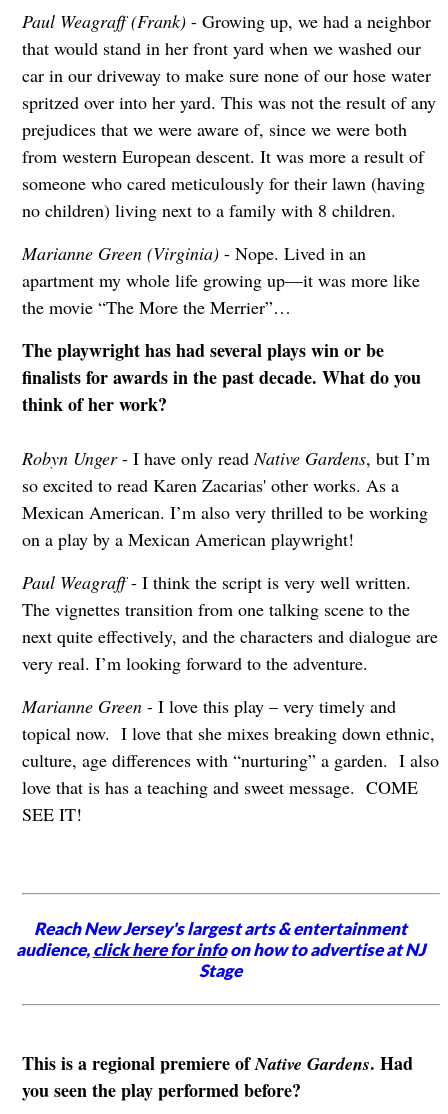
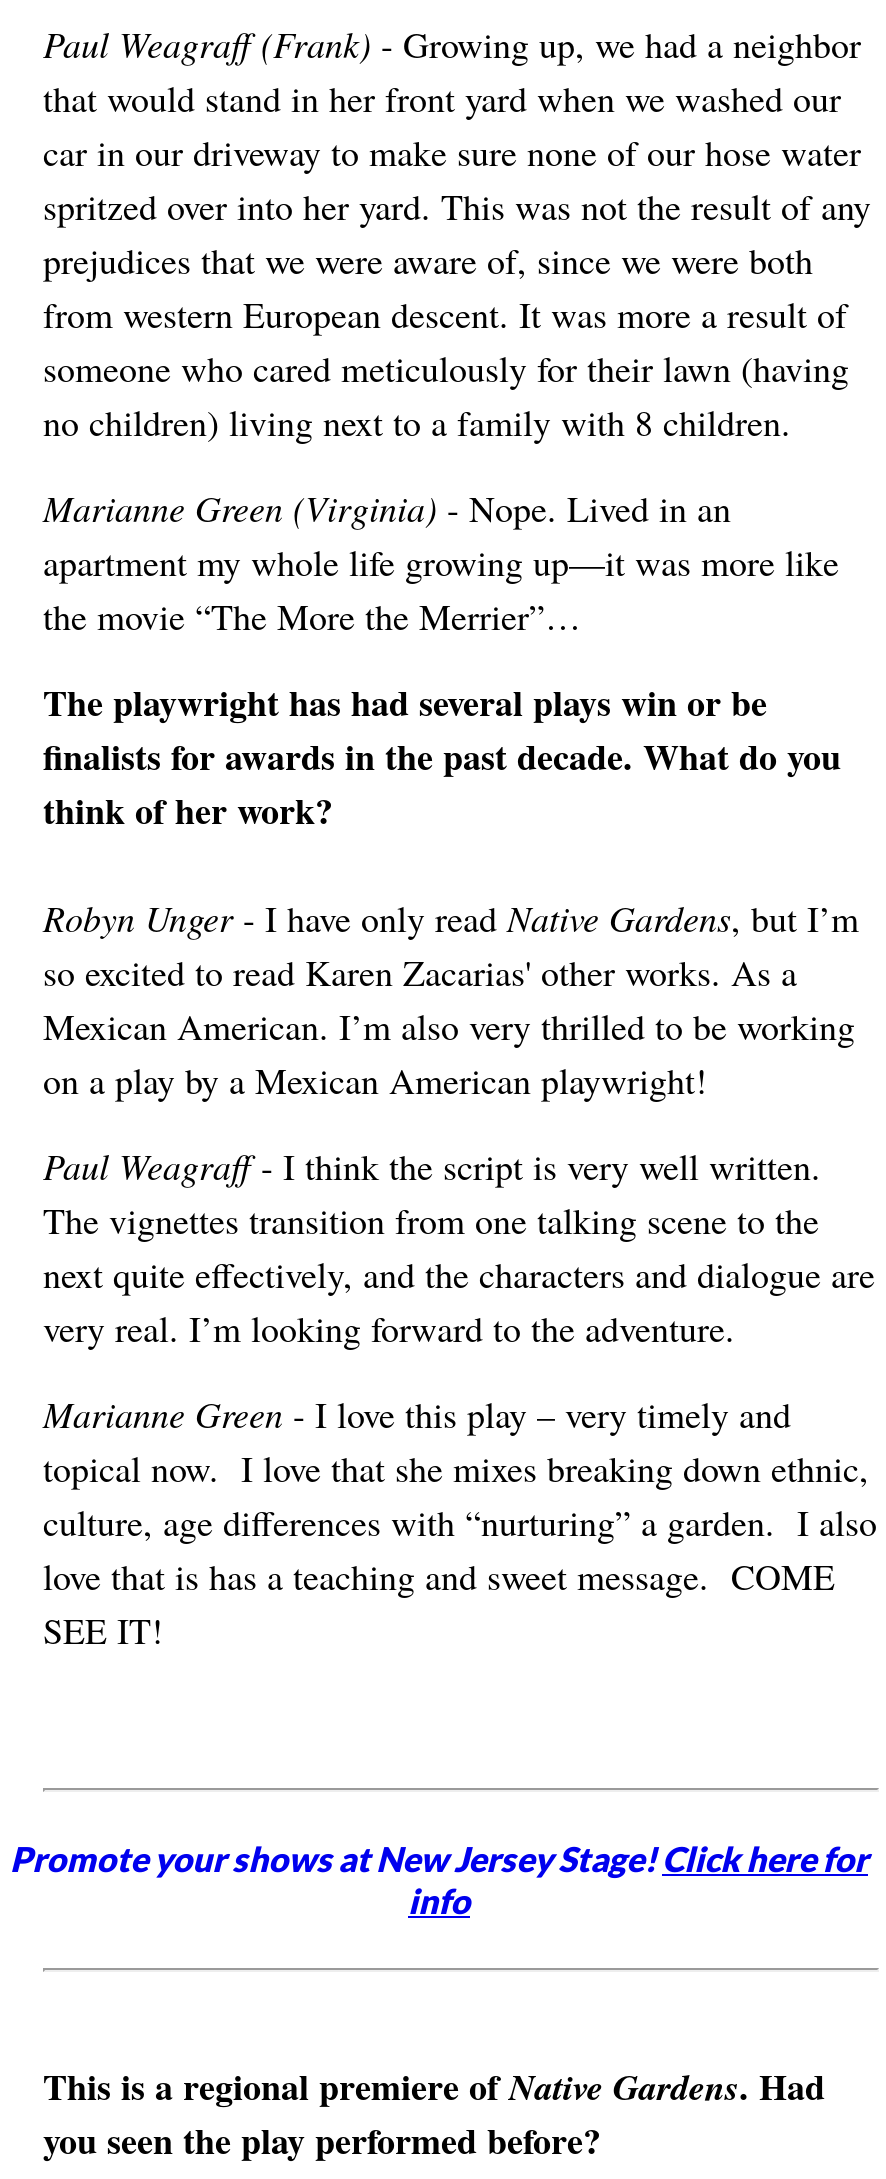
- Reach New Jersey's largest arts & entertainment
- audience, click here for infoon how to advertise at NJ
- Stage
+ Promote your shows at New Jersey Stage!Click here for
+ info
